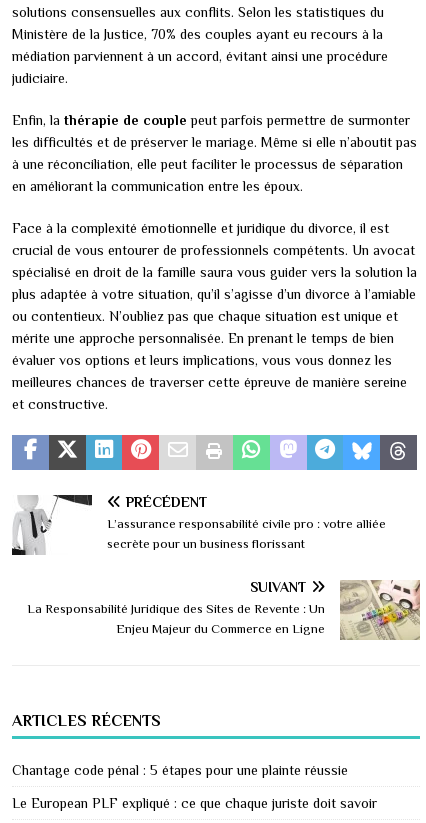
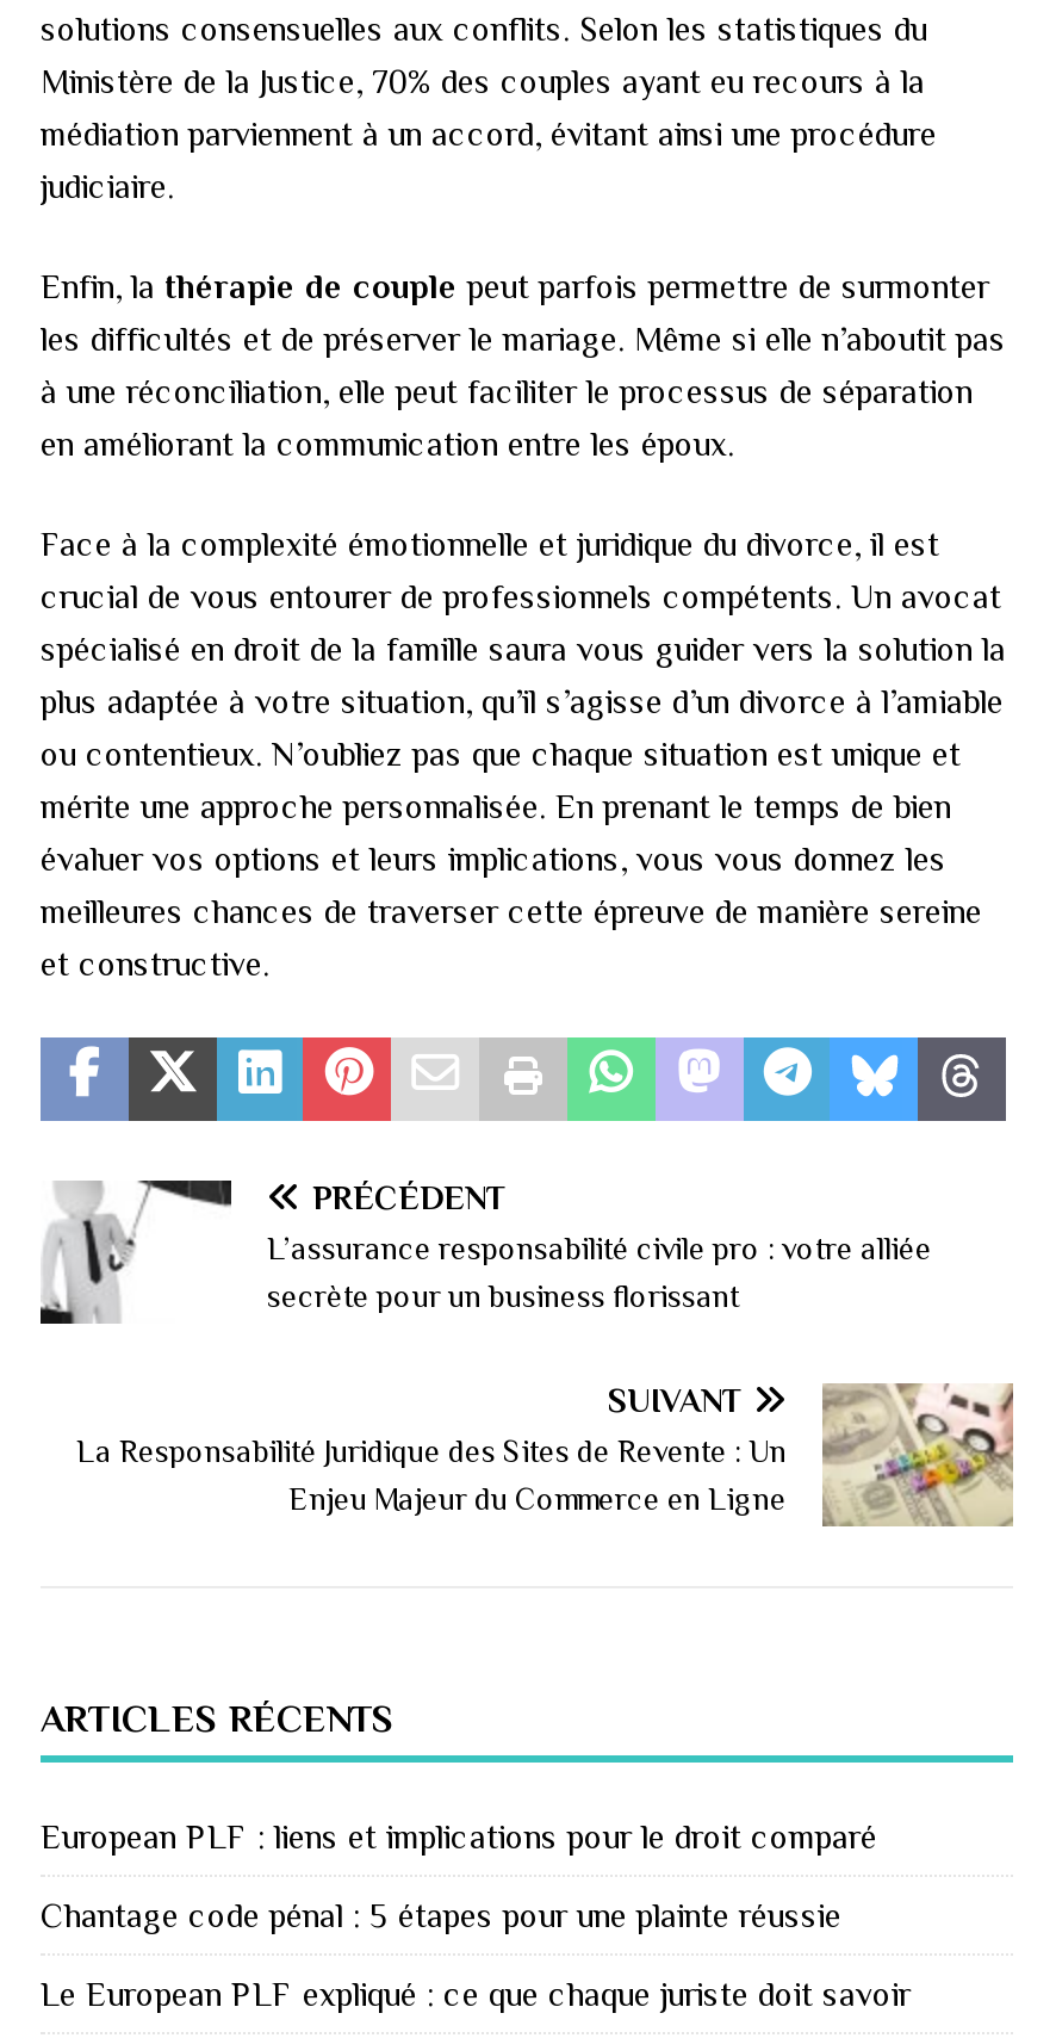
+ European PLF : liens et implications pour le droit comparé
